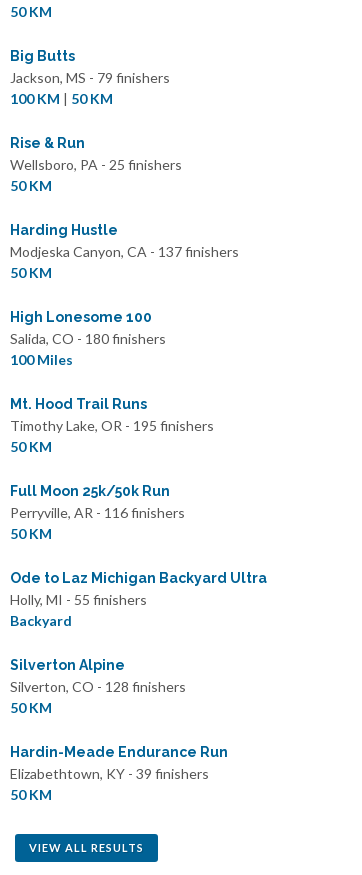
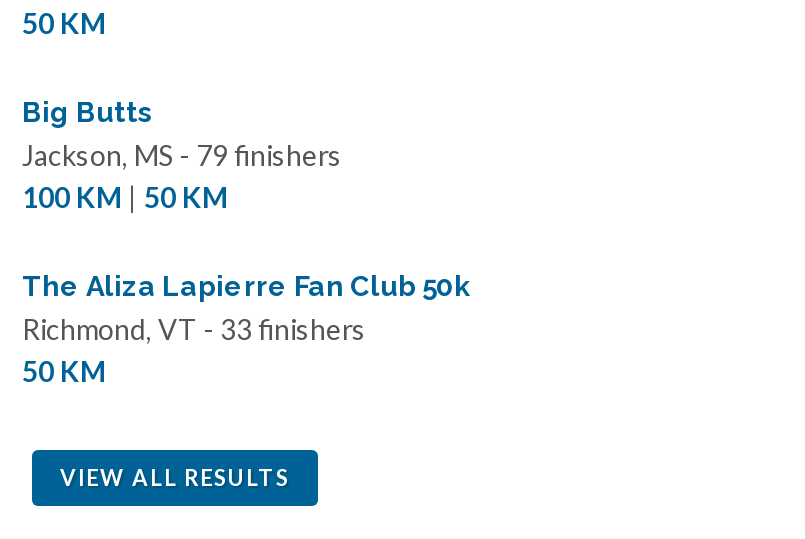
- Rise & Run
- Wellsboro, PA - 25 finishers
- 50 KM
- Harding Hustle
- Modjeska Canyon, CA - 137 finishers
- 50 KM
- High Lonesome 100
- Salida, CO - 180 finishers
- 100 Miles
- Mt. Hood Trail Runs
- Timothy Lake, OR - 195 finishers
- 50 KM
- Full Moon 25k/50k Run
- Perryville, AR - 116 finishers
- 50 KM
- Ode to Laz Michigan Backyard Ultra
- Holly, MI - 55 finishers
- Backyard
- Silverton Alpine
- Silverton, CO - 128 finishers
- 50 KM
- Hardin-Meade Endurance Run
- Elizabethtown, KY - 39 finishers
+ The Aliza Lapierre Fan Club 50k
+ Richmond, VT - 33 finishers
